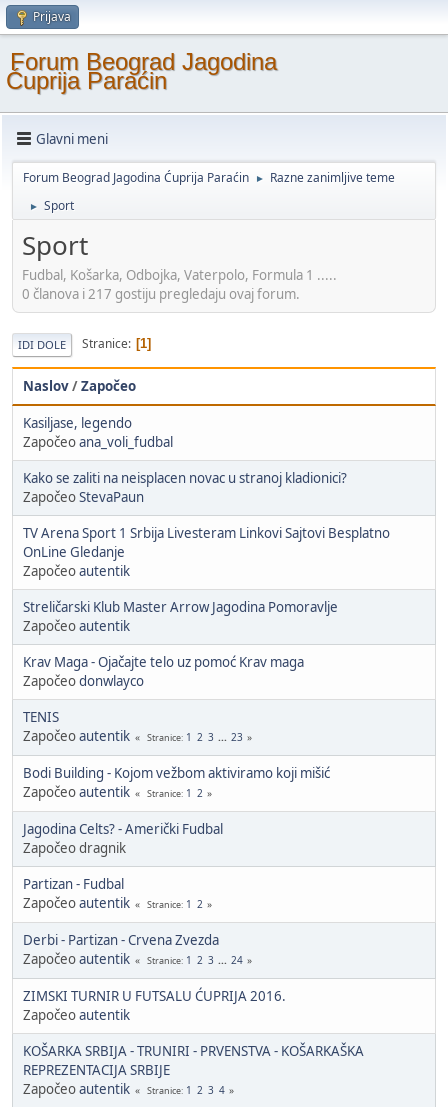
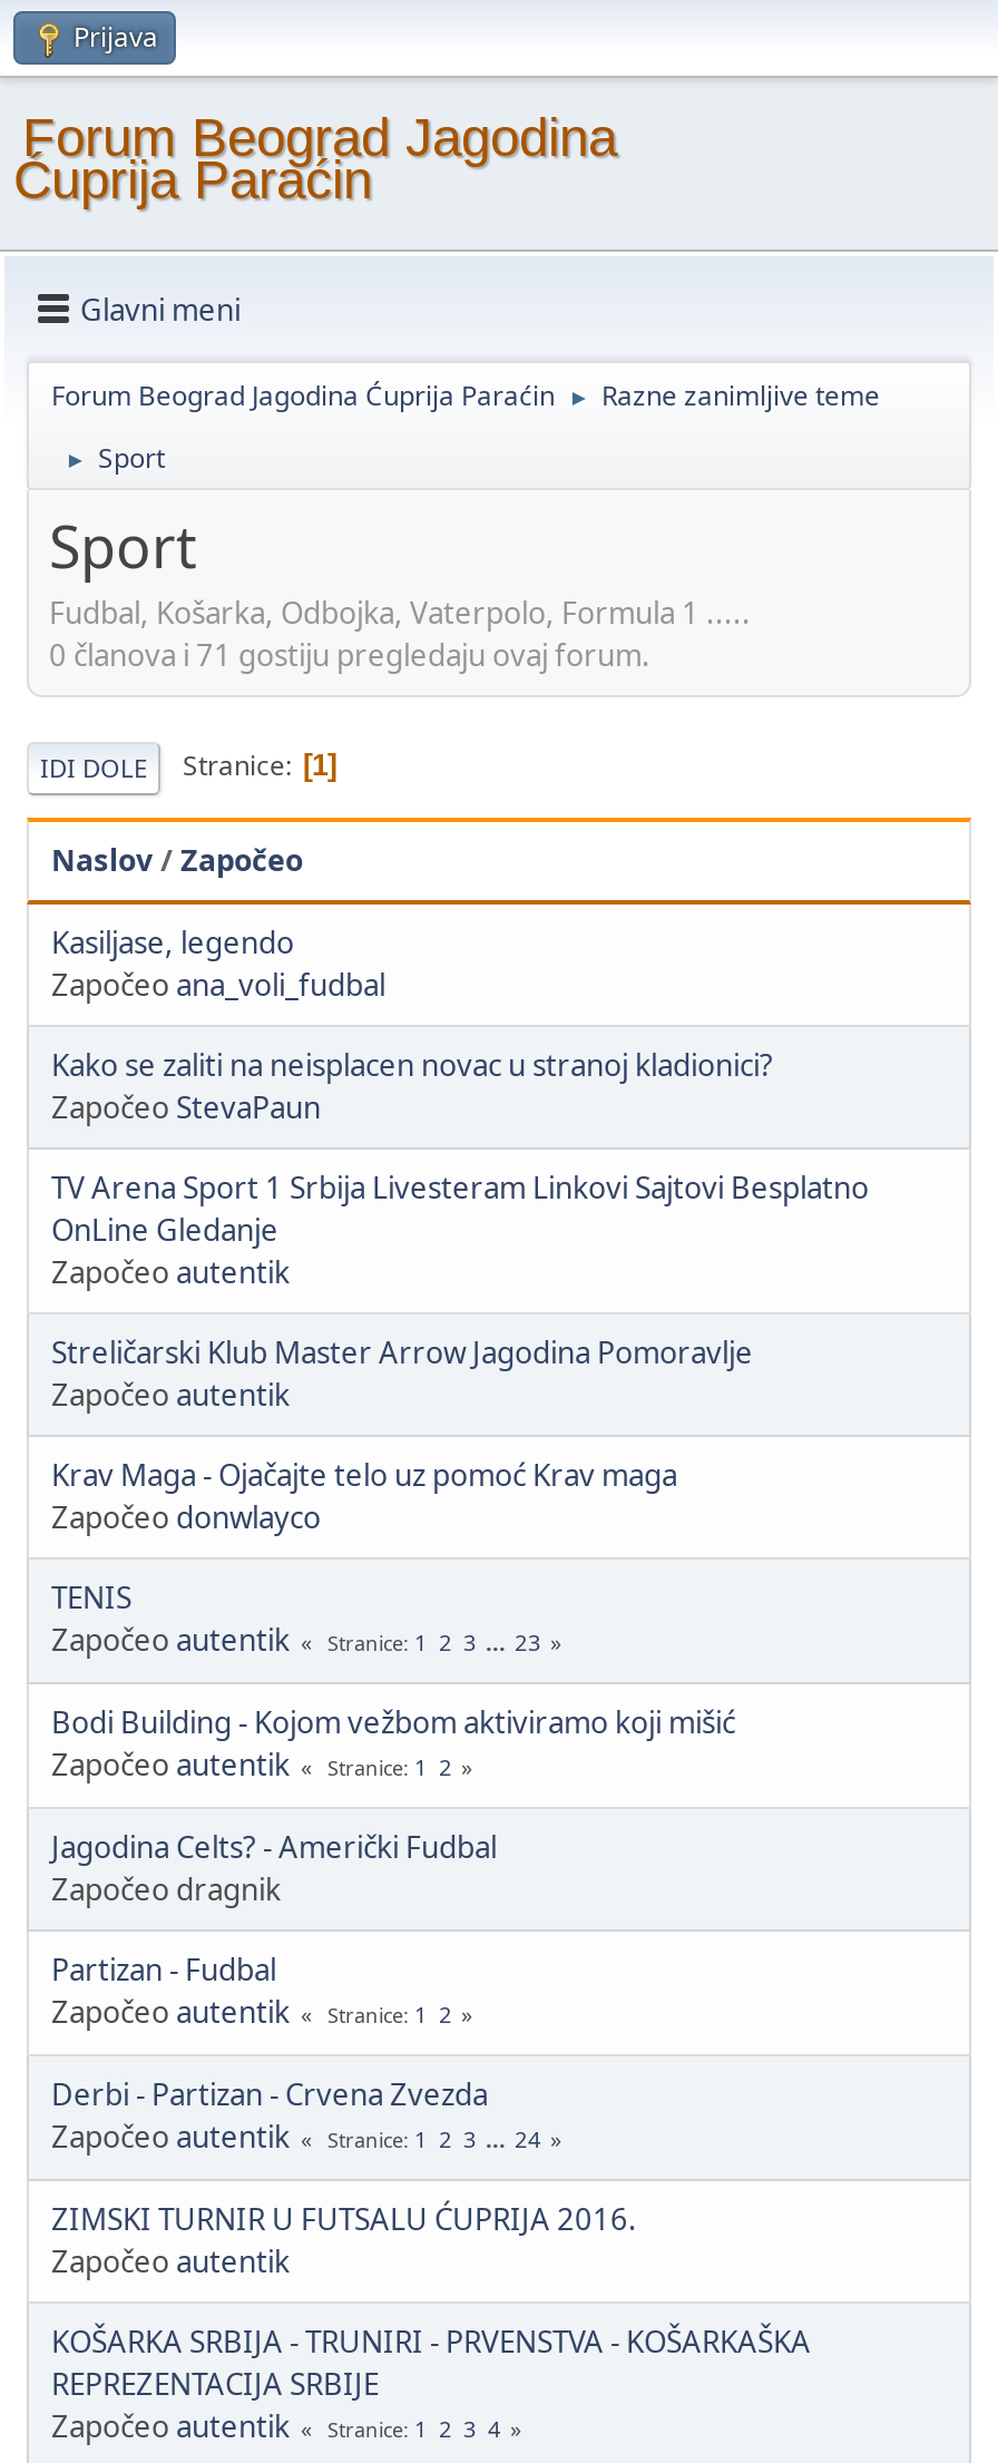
- 0 članova i 217 gostiju pregledaju ovaj forum.
+ 0 članova i 71 gostiju pregledaju ovaj forum.
